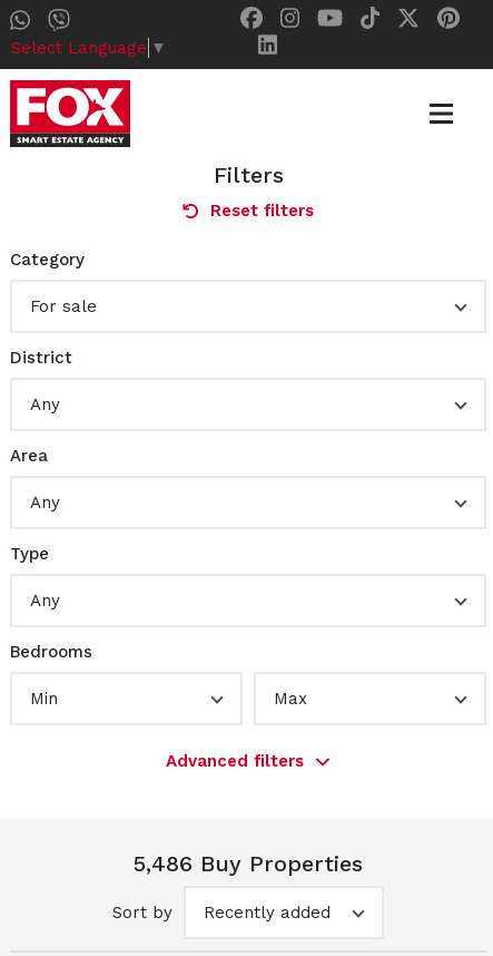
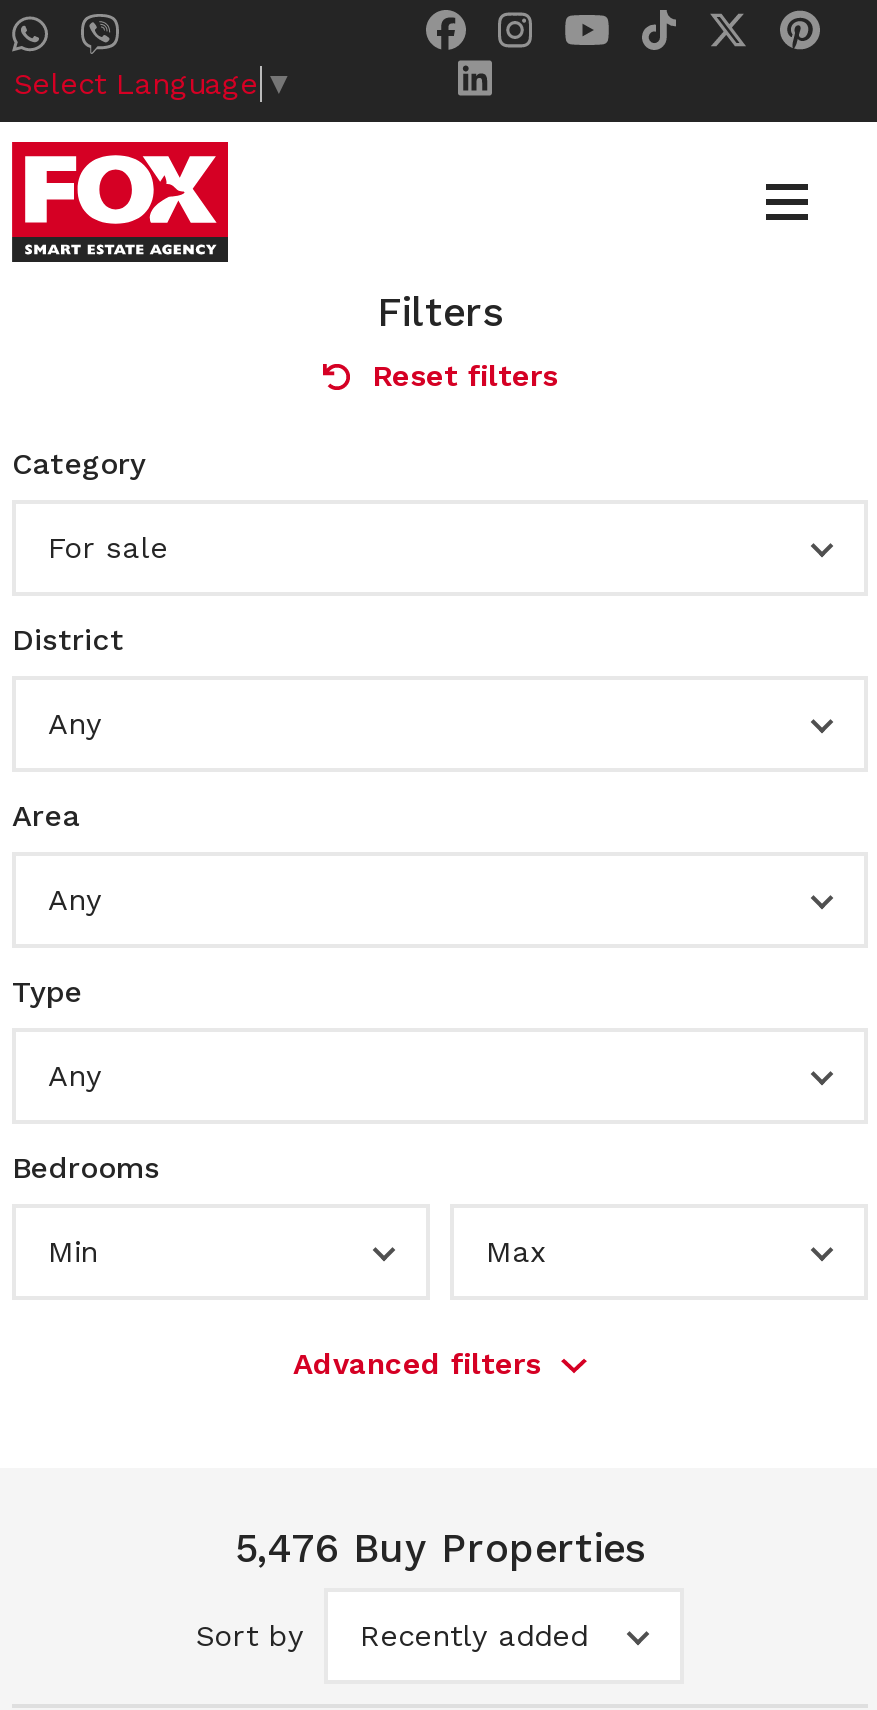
- 5,486 Buy Properties
+ 5,476 Buy Properties
